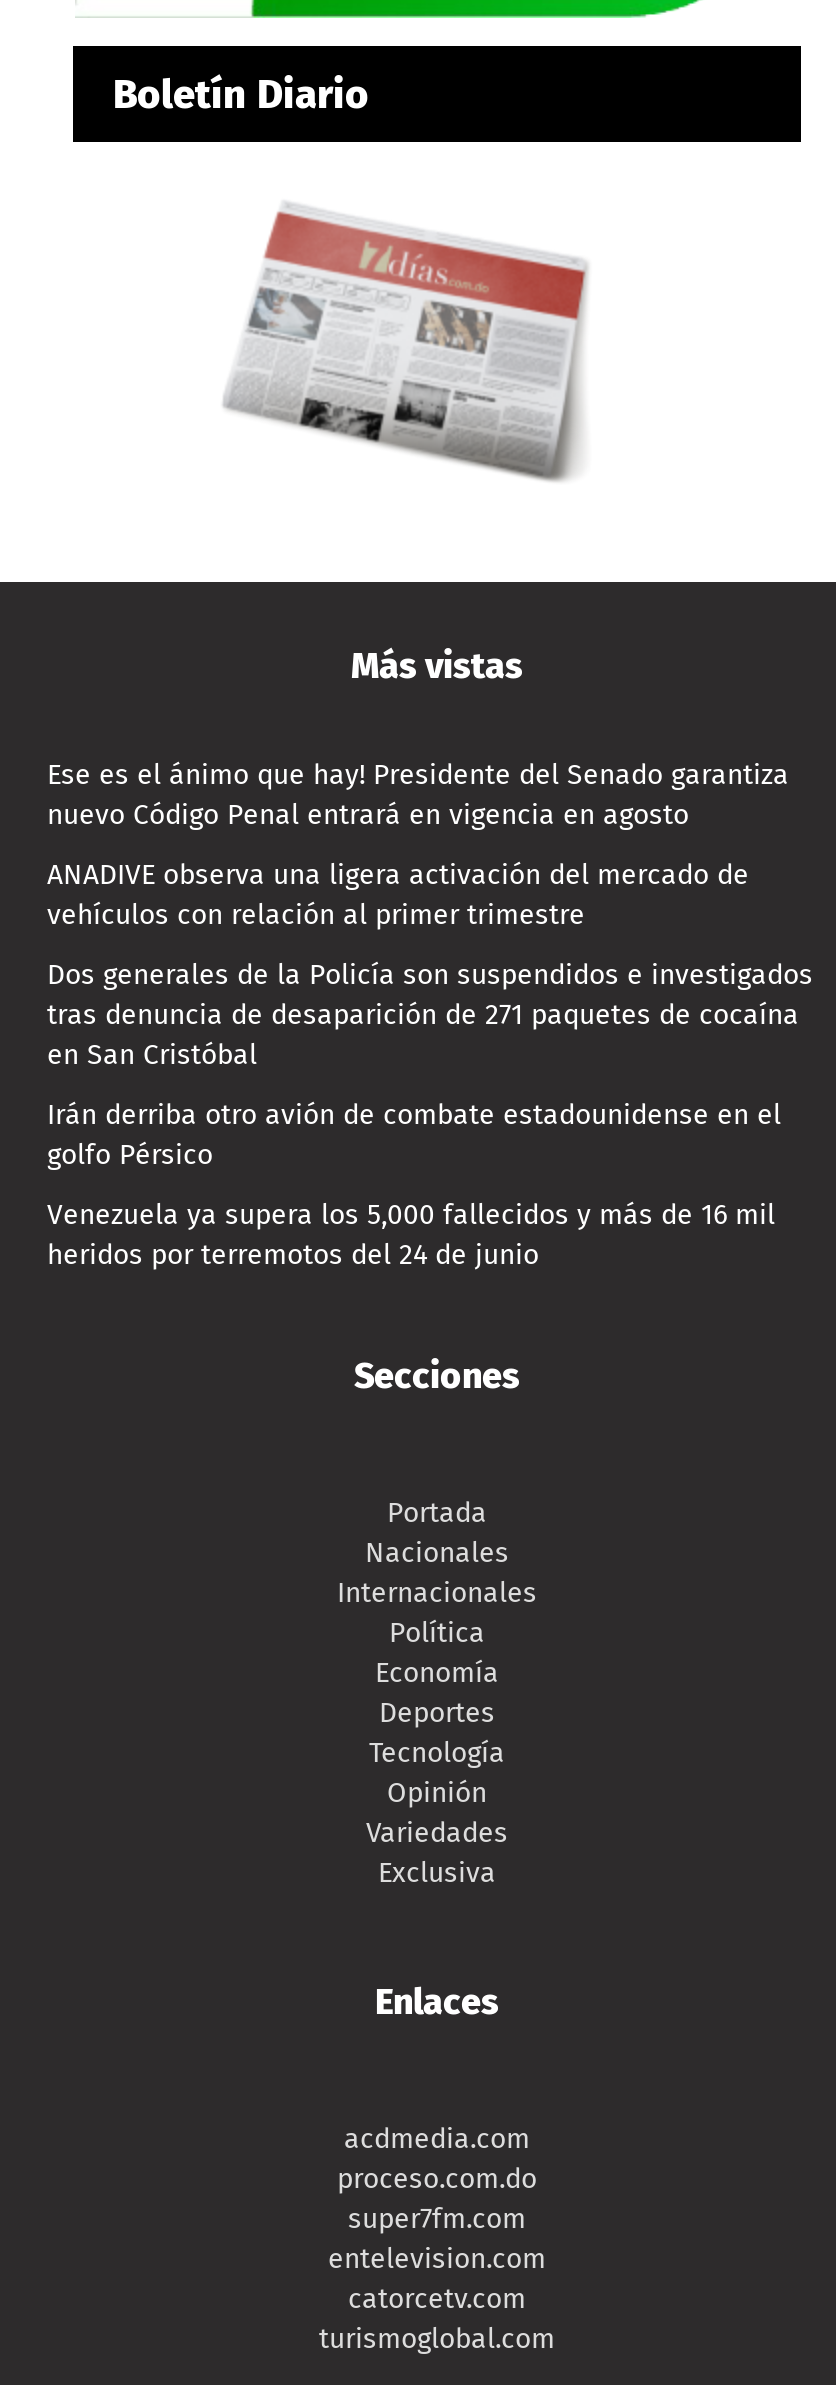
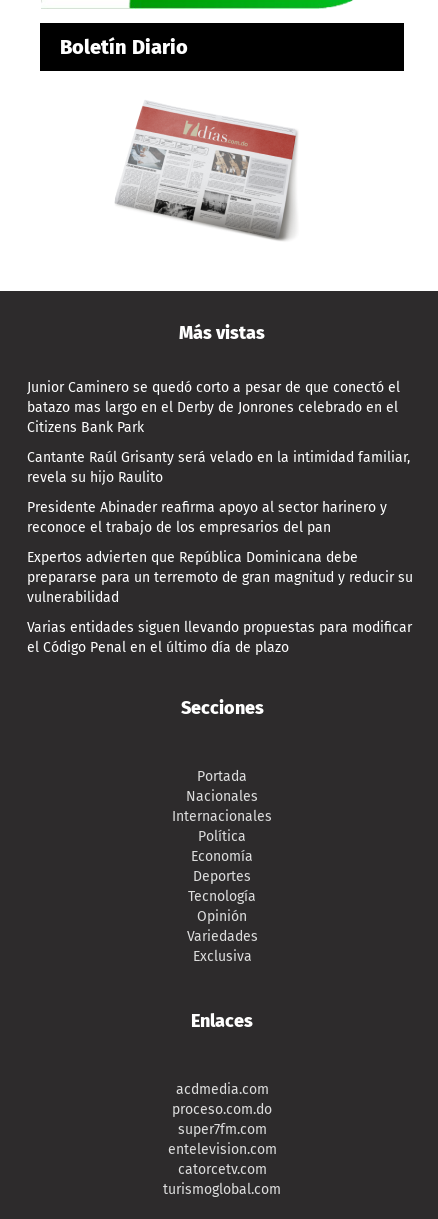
- Ese es el ánimo que hay! Presidente del Senado garantiza
- nuevo Código Penal entrará en vigencia en agosto
+ Junior Caminero se quedó corto a pesar de que conectó el
+ batazo mas largo en el Derby de Jonrones celebrado en el
+ Citizens Bank Park

- ANADIVE observa una ligera activación del mercado de
- vehículos con relación al primer trimestre
+ Cantante Raúl Grisanty será velado en la intimidad familiar,
+ revela su hijo Raulito

- Dos generales de la Policía son suspendidos e investigados
- tras denuncia de desaparición de 271 paquetes de cocaína
- en San Cristóbal
+ Presidente Abinader reafirma apoyo al sector harinero y
+ reconoce el trabajo de los empresarios del pan

- Irán derriba otro avión de combate estadounidense en el
- golfo Pérsico
+ Expertos advierten que República Dominicana debe
+ prepararse para un terremoto de gran magnitud y reducir su
+ vulnerabilidad

- Venezuela ya supera los 5,000 fallecidos y más de 16 mil
- heridos por terremotos del 24 de junio
+ Varias entidades siguen llevando propuestas para modificar
+ el Código Penal en el último día de plazo
